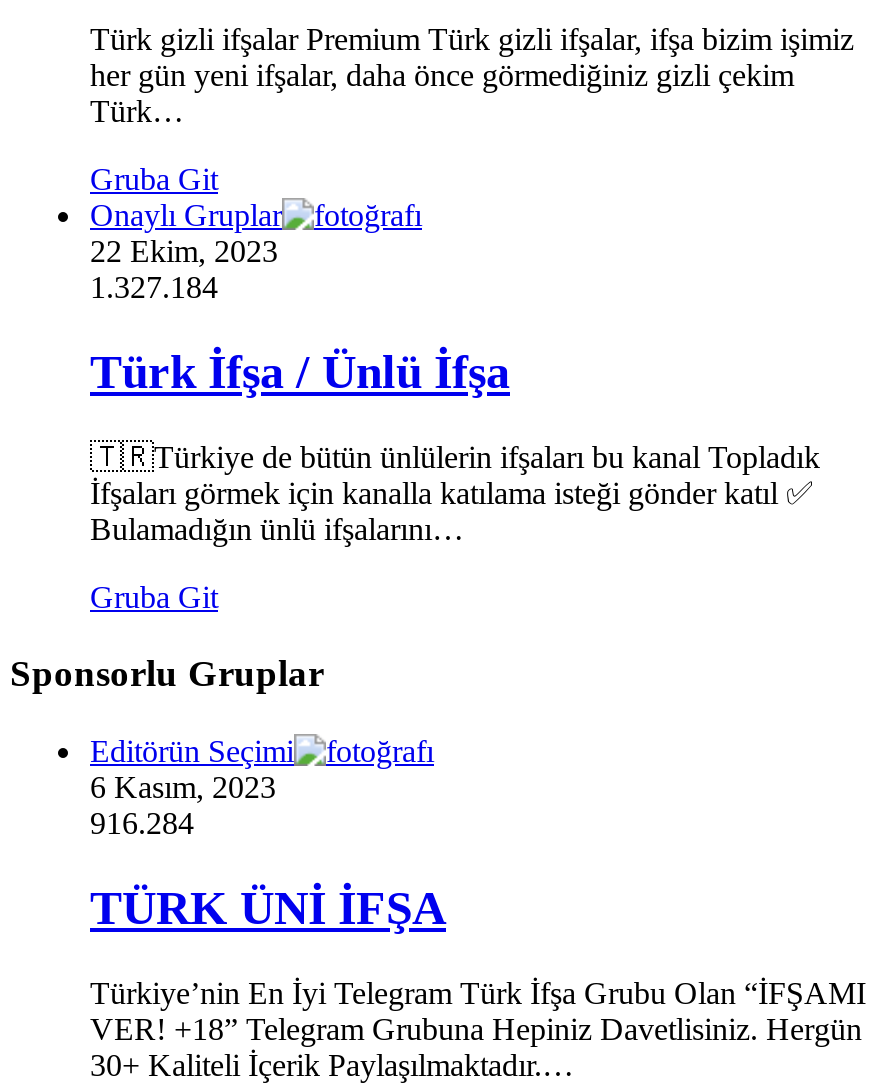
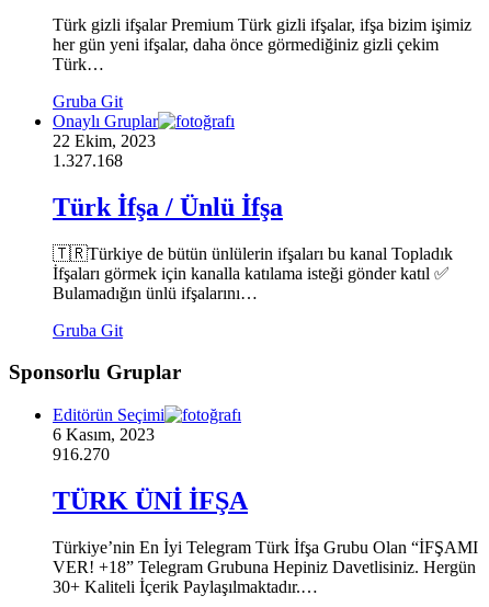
- 1.327.184
+ 1.327.168

- 916.284
+ 916.270
